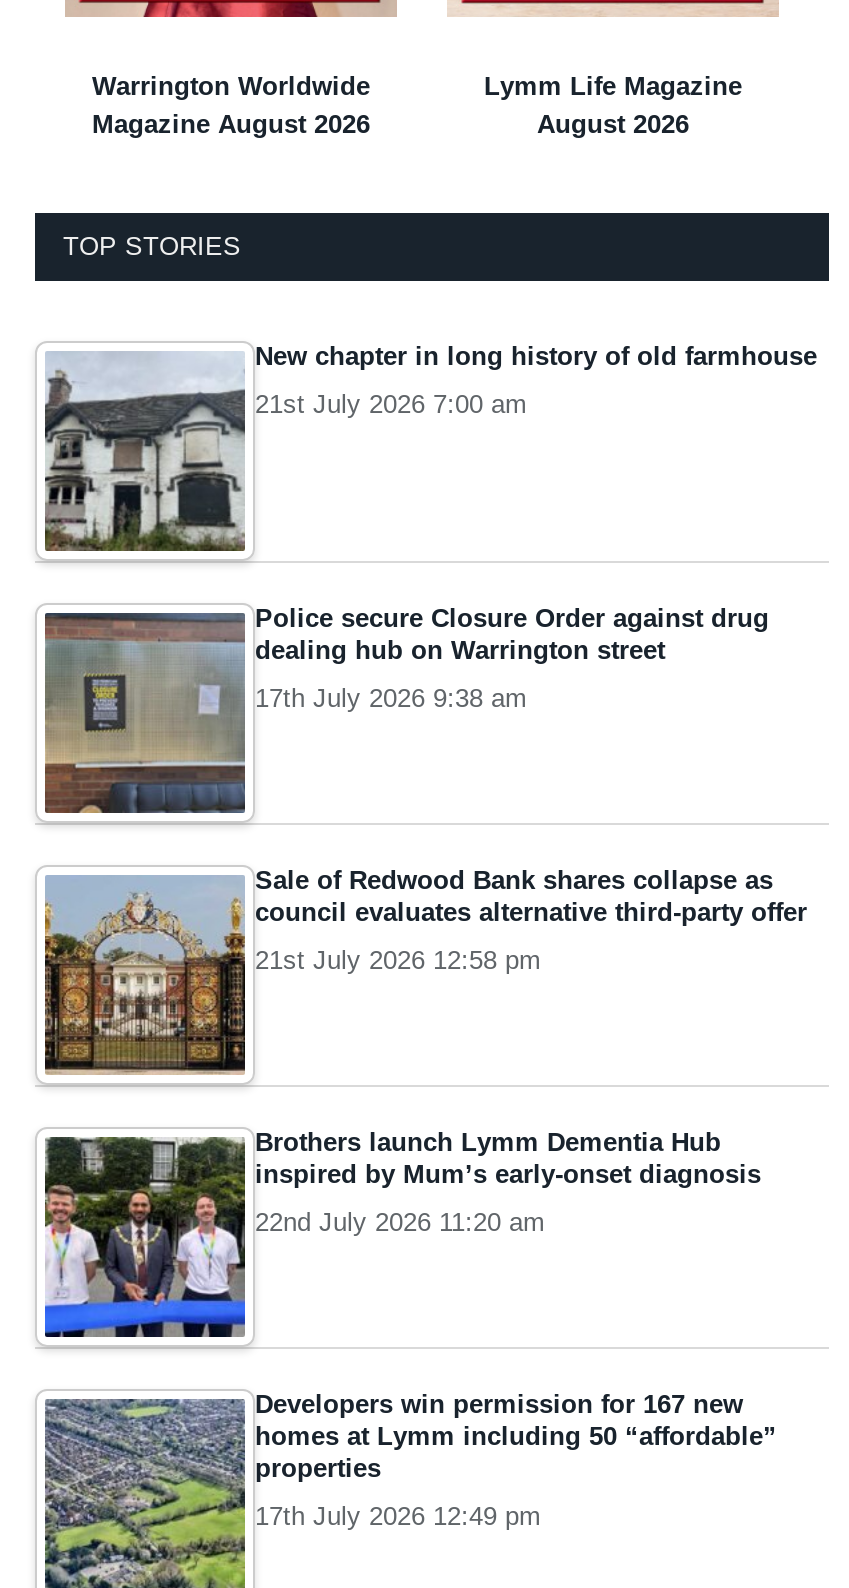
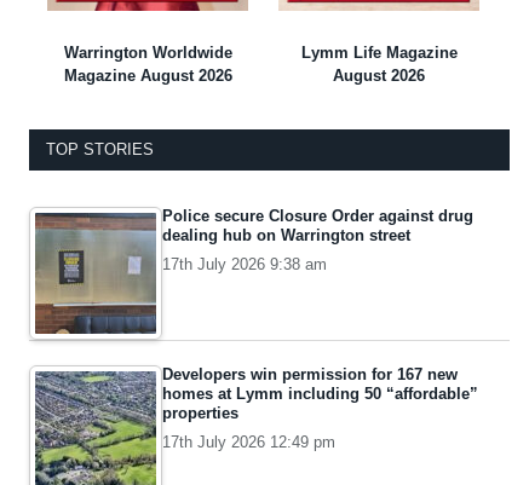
- [image]
- New chapter in long history of old farmhouse
- 21st July 2026 7:00 am

- [image]
- Sale of Redwood Bank shares collapse as
- council evaluates alternative third-party offer
- 21st July 2026 12:58 pm

- [image]
- Brothers launch Lymm Dementia Hub
- inspired by Mum’s early-onset diagnosis
- 22nd July 2026 11:20 am
